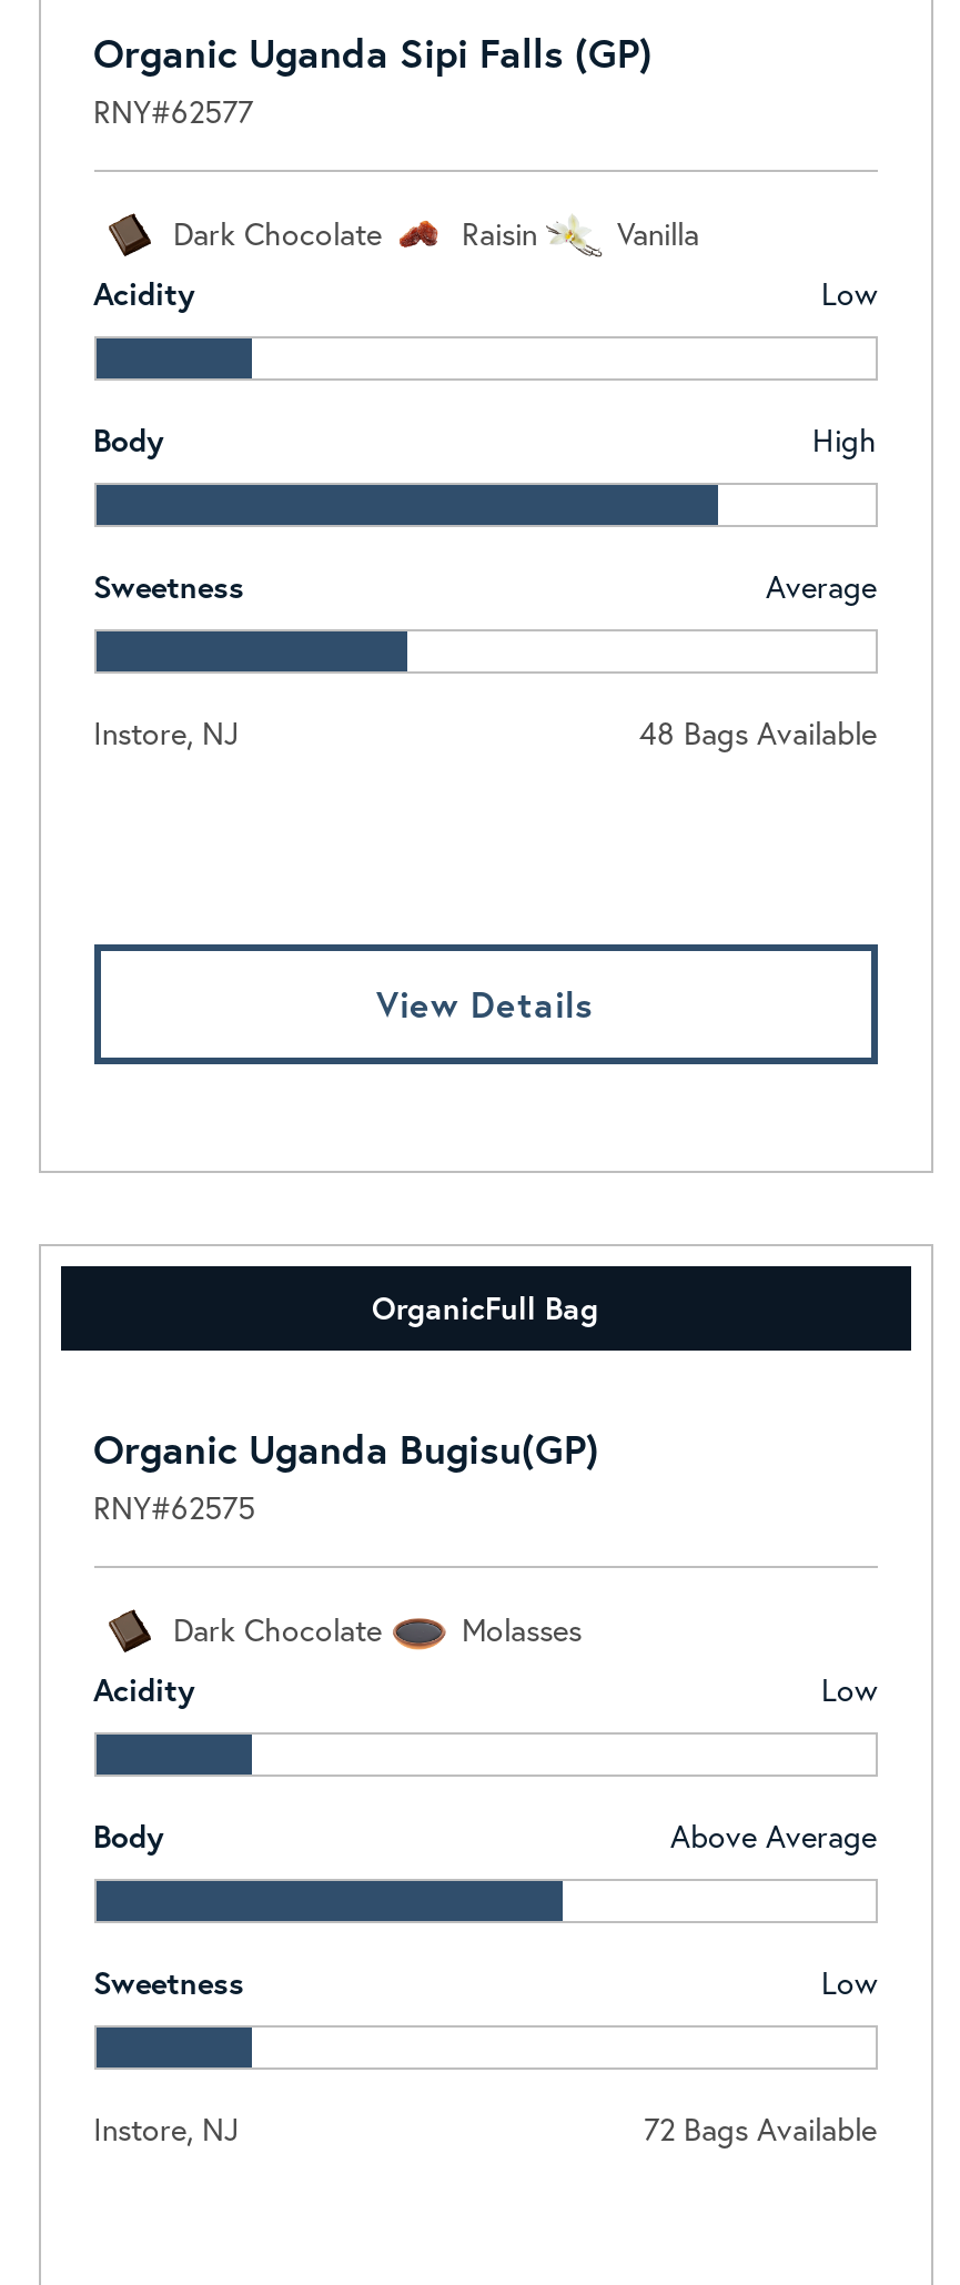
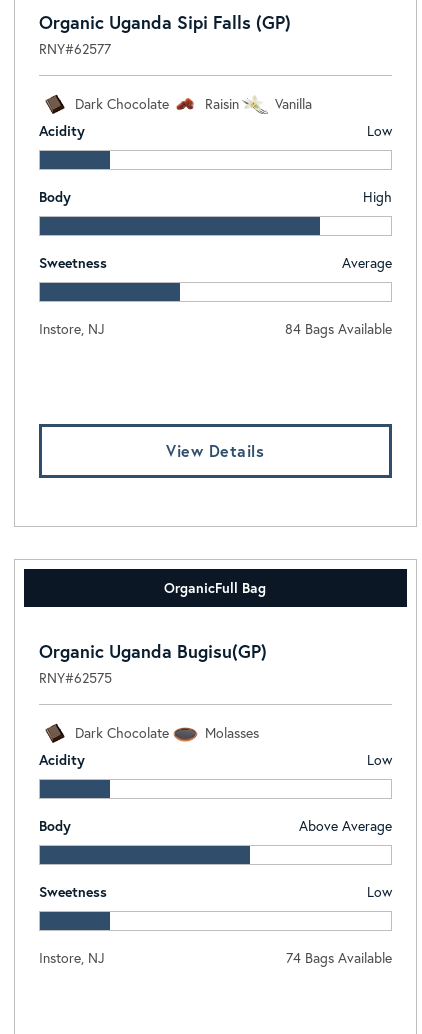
- 48 Bags Available
+ 84 Bags Available

- 72 Bags Available
+ 74 Bags Available
